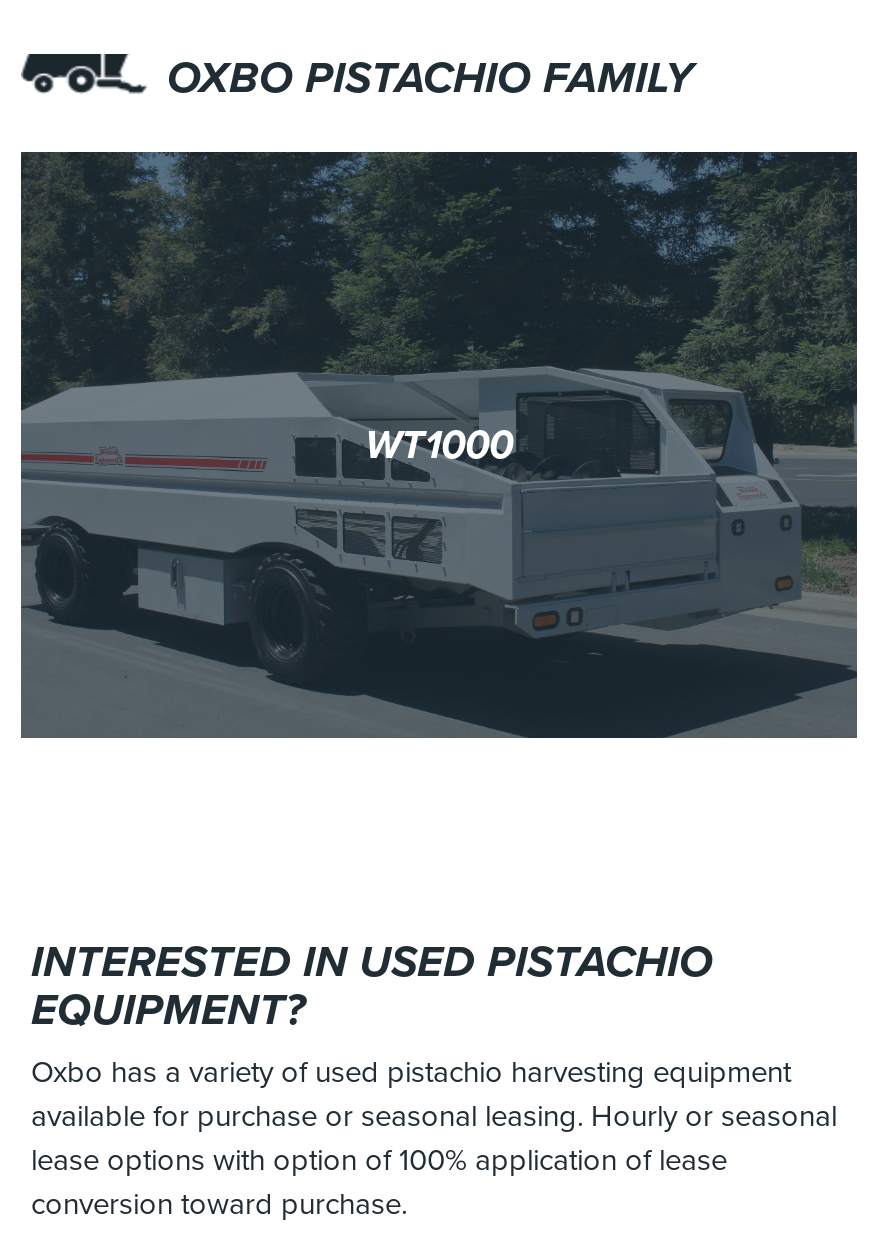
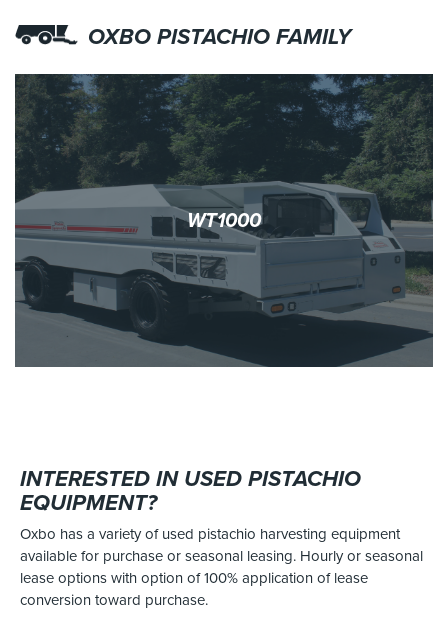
- WB1000
+ WT1000
